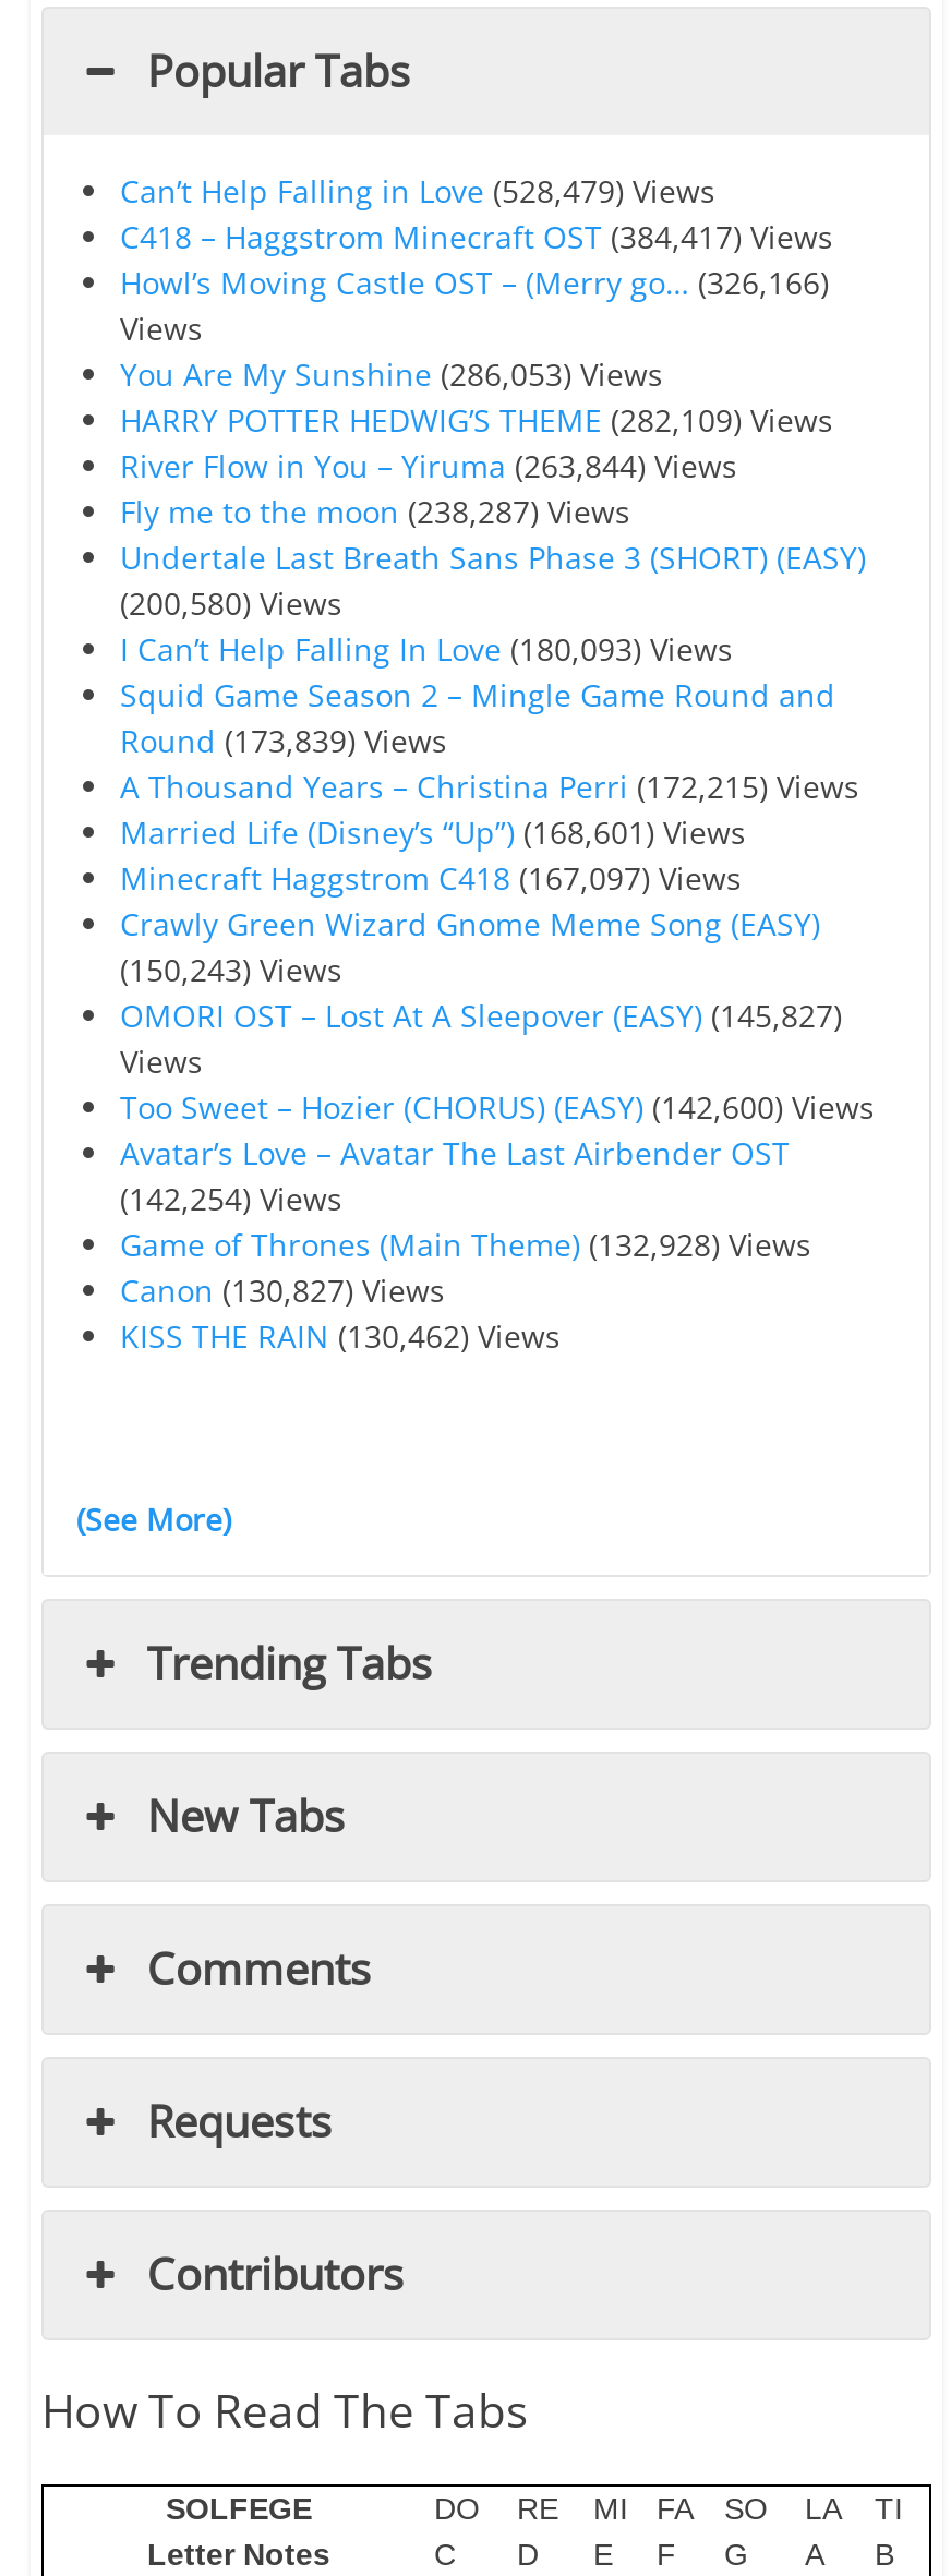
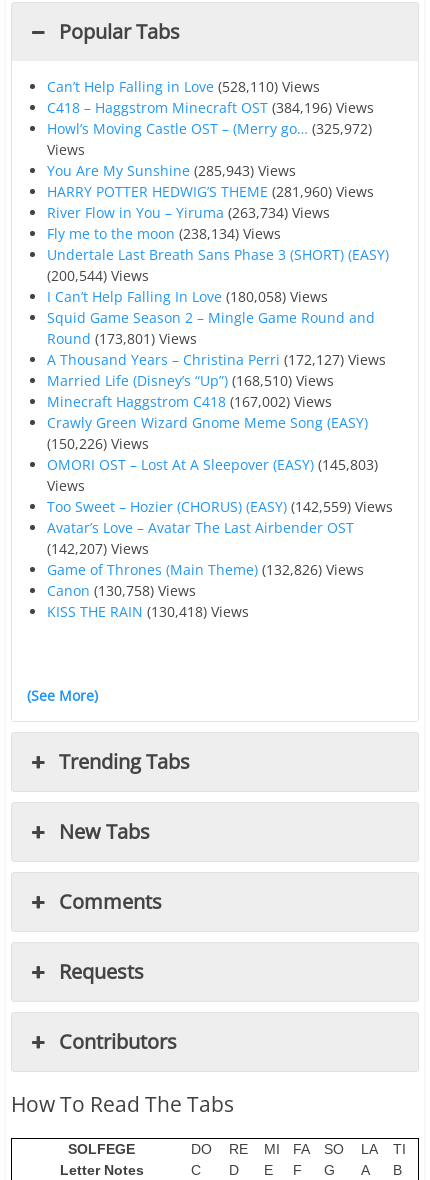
- Can’t Help Falling in Love (528,479) Views
+ Can’t Help Falling in Love (528,110) Views

- C418 – Haggstrom Minecraft OST (384,417) Views
+ C418 – Haggstrom Minecraft OST (384,196) Views

- Howl’s Moving Castle OST – (Merry go… (326,166)
+ Howl’s Moving Castle OST – (Merry go… (325,972)

- You Are My Sunshine (286,053) Views
+ You Are My Sunshine (285,943) Views

- HARRY POTTER HEDWIG’S THEME (282,109) Views
+ HARRY POTTER HEDWIG’S THEME (281,960) Views

- River Flow in You – Yiruma (263,844) Views
+ River Flow in You – Yiruma (263,734) Views

- Fly me to the moon (238,287) Views
+ Fly me to the moon (238,134) Views

- (200,580) Views
+ (200,544) Views

- I Can’t Help Falling In Love (180,093) Views
+ I Can’t Help Falling In Love (180,058) Views

- Round (173,839) Views
+ Round (173,801) Views

- A Thousand Years – Christina Perri (172,215) Views
+ A Thousand Years – Christina Perri (172,127) Views

- Married Life (Disney’s “Up”) (168,601) Views
+ Married Life (Disney’s “Up”) (168,510) Views

- Minecraft Haggstrom C418 (167,097) Views
+ Minecraft Haggstrom C418 (167,002) Views

- (150,243) Views
+ (150,226) Views

- OMORI OST – Lost At A Sleepover (EASY) (145,827)
+ OMORI OST – Lost At A Sleepover (EASY) (145,803)

- Too Sweet – Hozier (CHORUS) (EASY) (142,600) Views
+ Too Sweet – Hozier (CHORUS) (EASY) (142,559) Views

- (142,254) Views
+ (142,207) Views

- Game of Thrones (Main Theme) (132,928) Views
+ Game of Thrones (Main Theme) (132,826) Views

- Canon (130,827) Views
+ Canon (130,758) Views

- KISS THE RAIN (130,462) Views
+ KISS THE RAIN (130,418) Views
